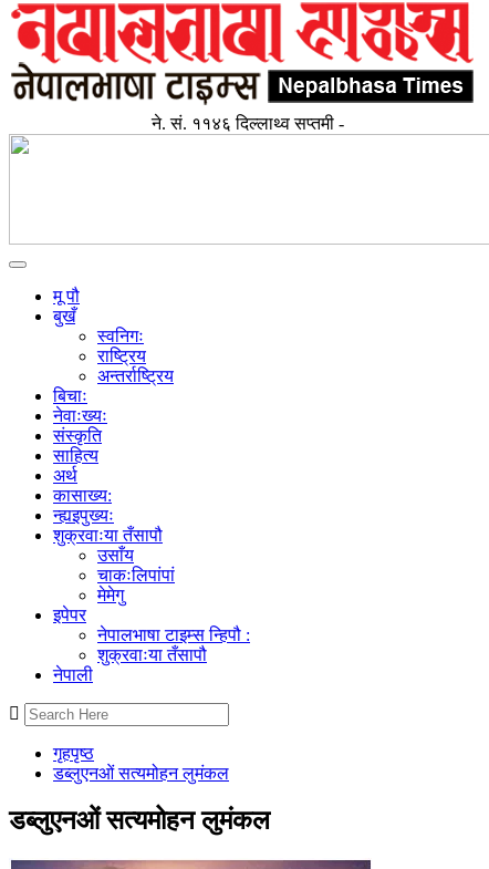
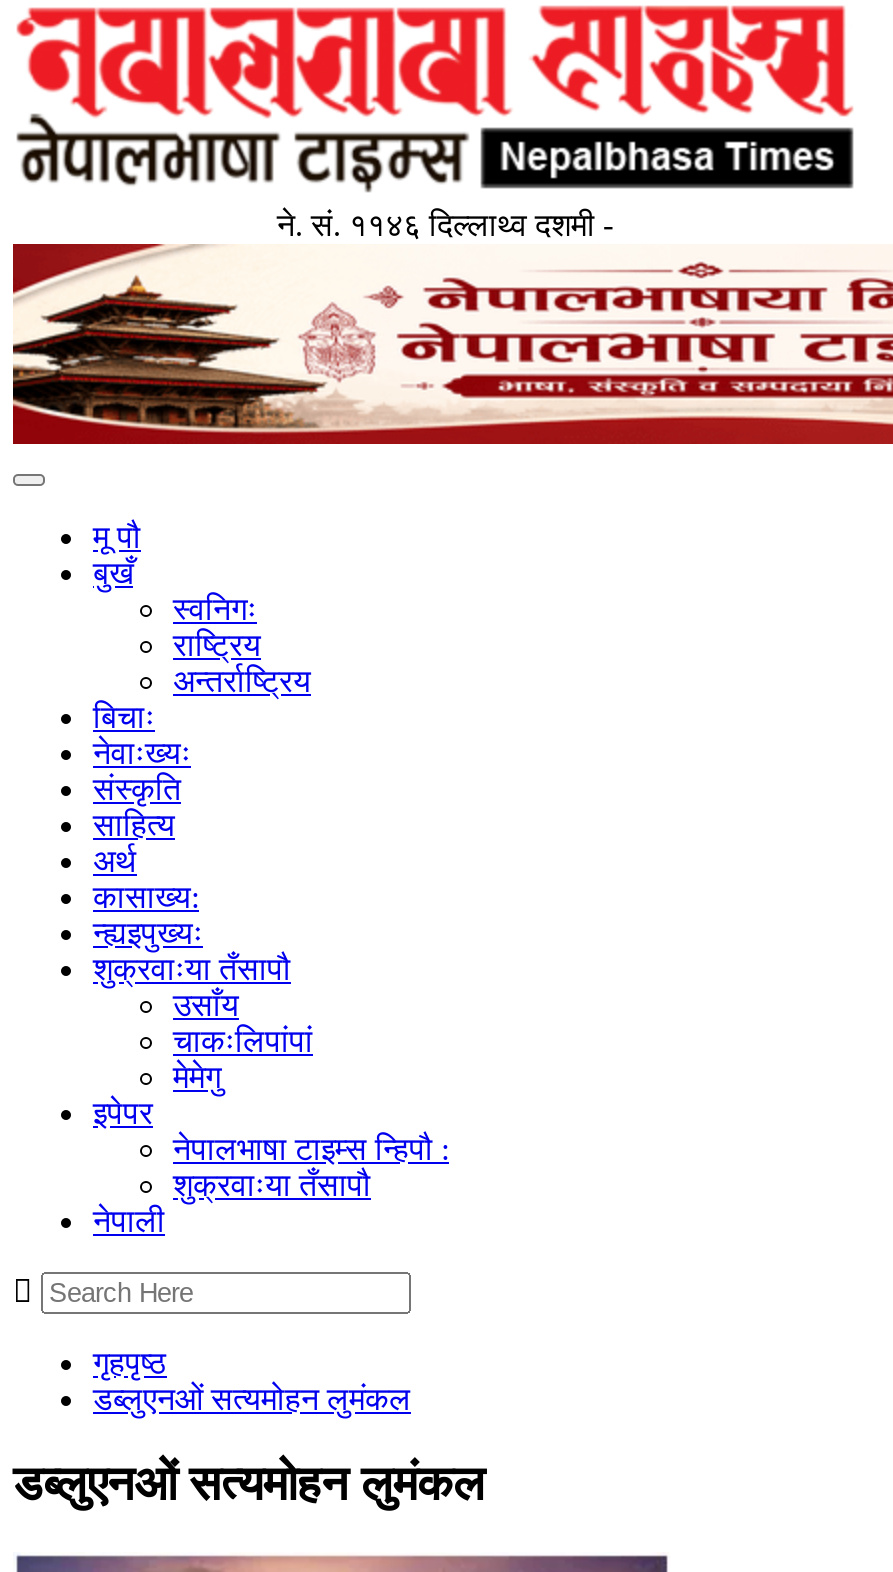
+ [image]

- ने. सं. ११४६ दिल्लाथ्व सप्तमी -
+ ने. सं. ११४६ दिल्लाथ्व दशमी -
